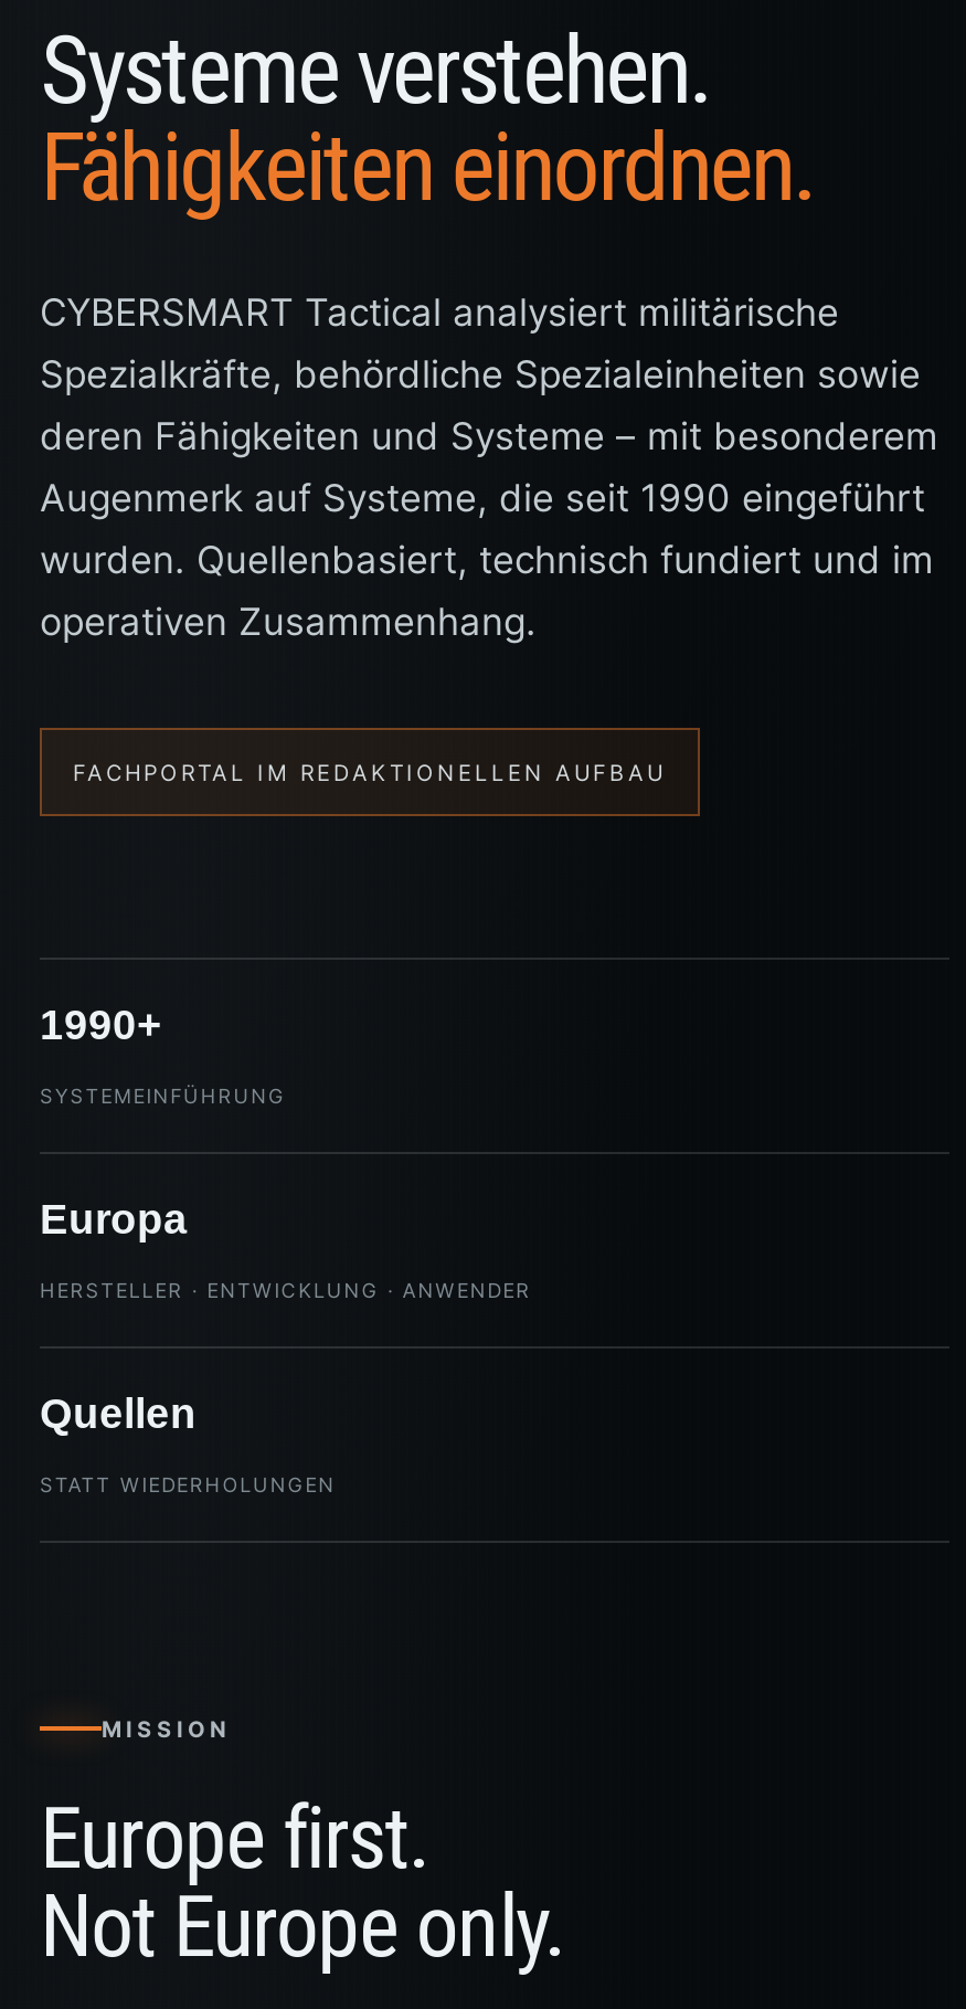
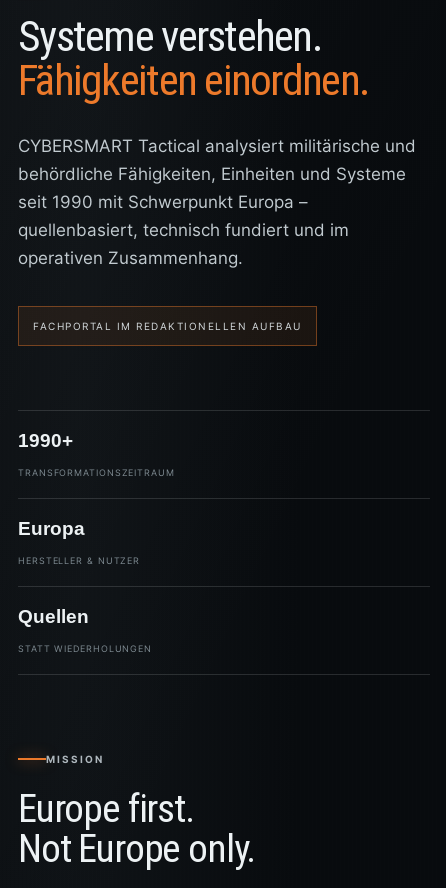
- CYBERSMART Tactical analysiert militärische
- Spezialkräfte, behördliche Spezialeinheiten sowie
- deren Fähigkeiten und Systeme – mit besonderem
- Augenmerk auf Systeme, die seit 1990 eingeführt
- wurden. Quellenbasiert, technisch fundiert und im
+ CYBERSMART Tactical analysiert militärische und
+ behördliche Fähigkeiten, Einheiten und Systeme
+ seit 1990 mit Schwerpunkt Europa –
+ quellenbasiert, technisch fundiert und im

- SYSTEMEINFÜHRUNG
+ TRANSFORMATIONSZEITRAUM

- HERSTELLER · ENTWICKLUNG · ANWENDER
+ HERSTELLER & NUTZER
